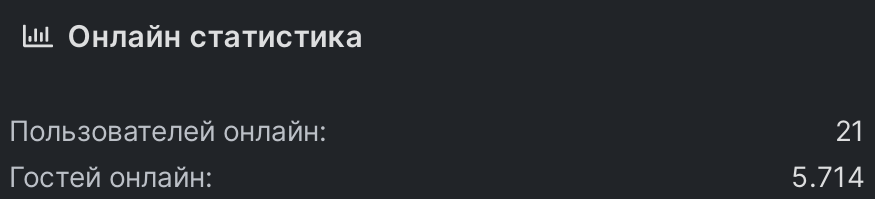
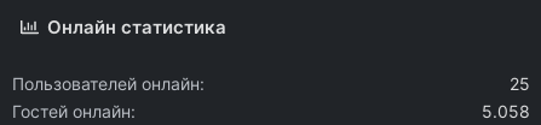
- 21
+ 25

- 5.714
+ 5.058
